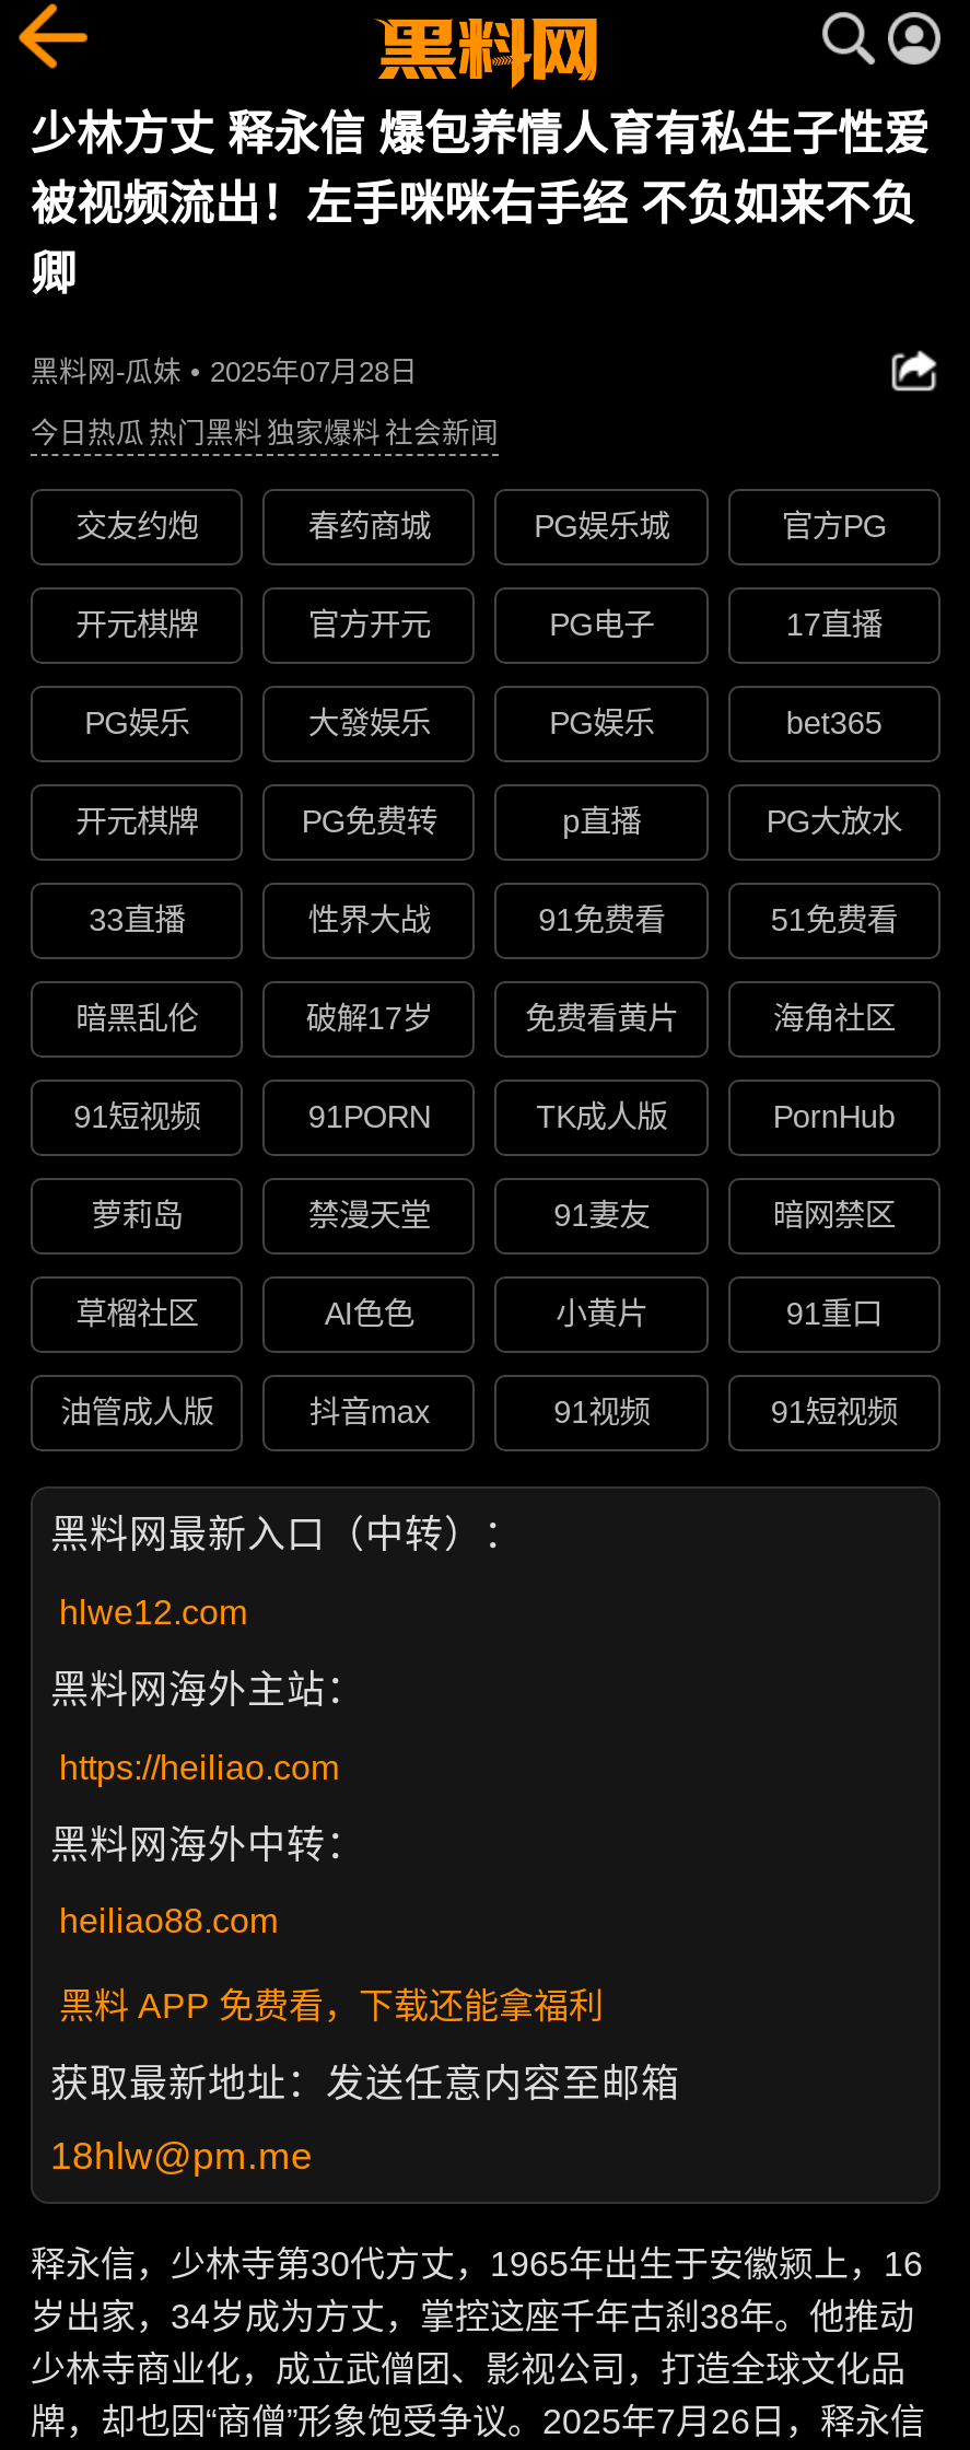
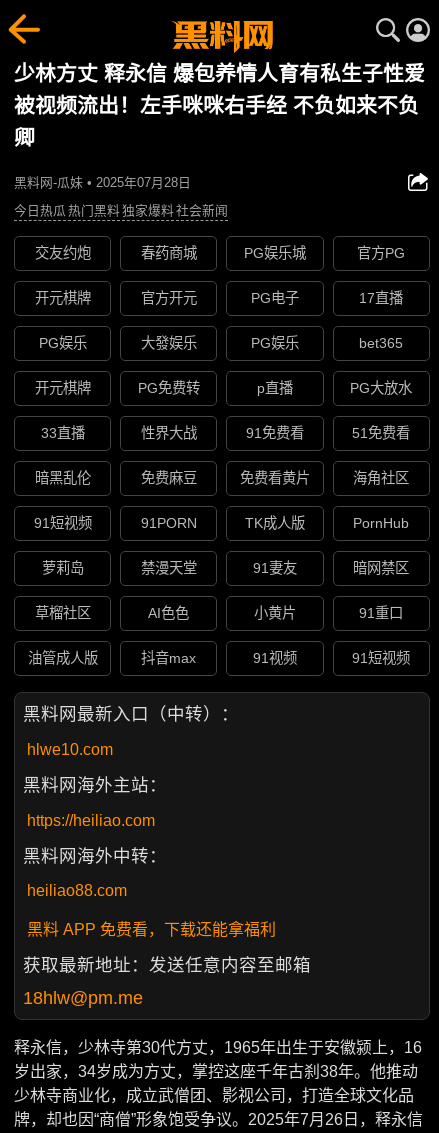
- 破解17岁
+ 免费麻豆

- hlwe12.com
+ hlwe10.com
